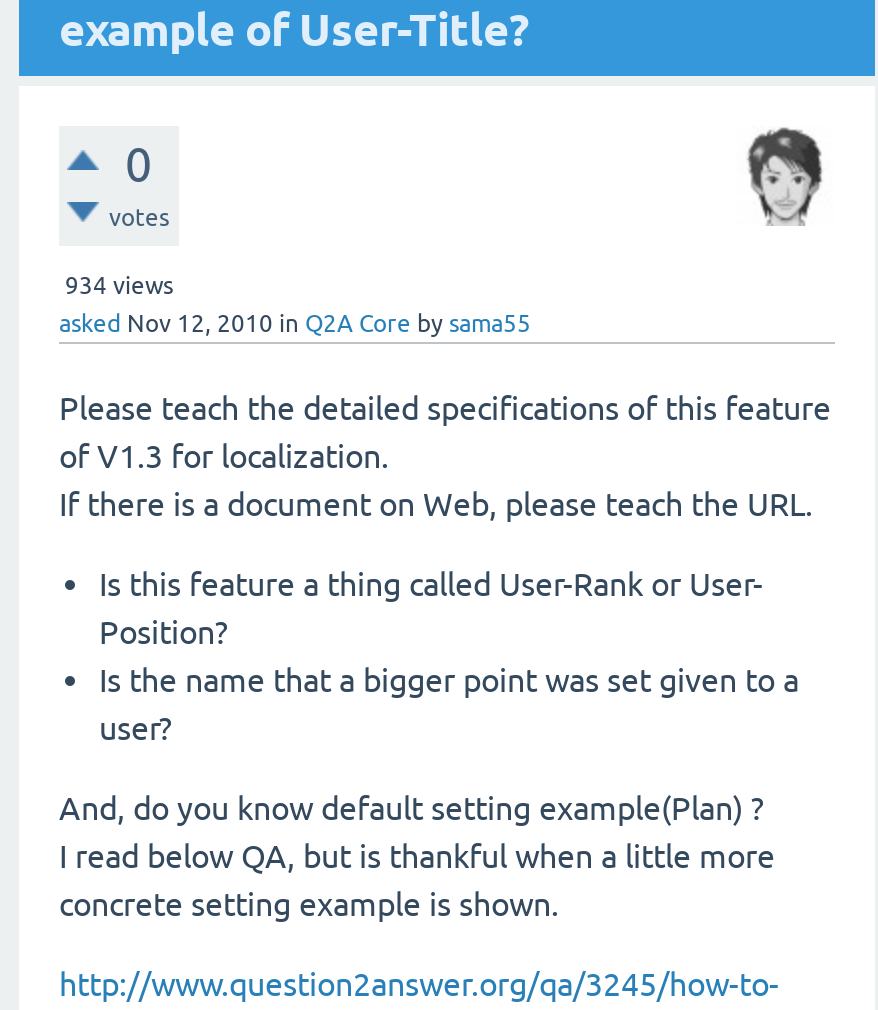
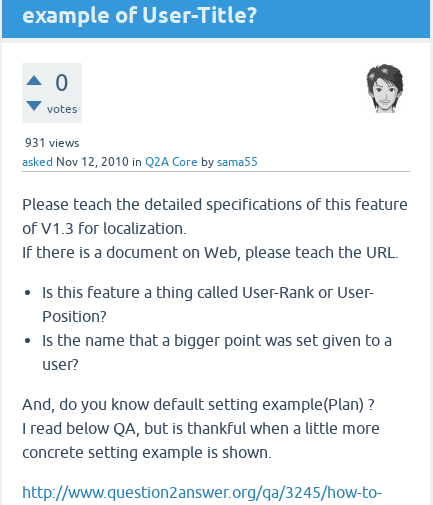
- 934 views
+ 931 views
